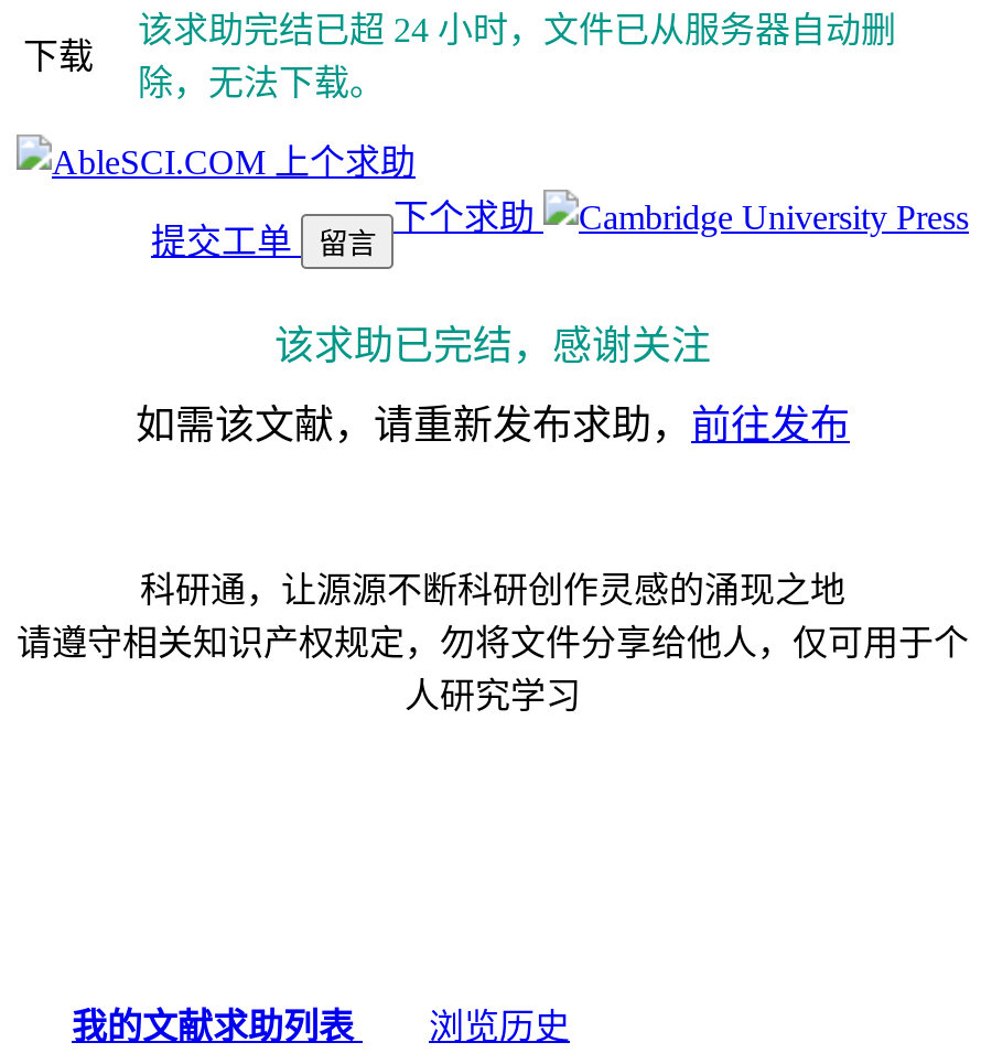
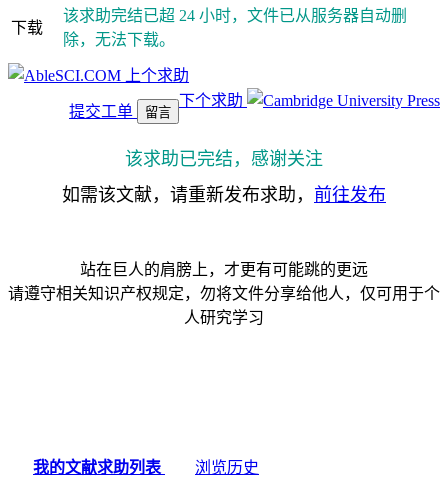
- 科研通，让源源不断科研创作灵感的涌现之地
+ 站在巨人的肩膀上，才更有可能跳的更远
